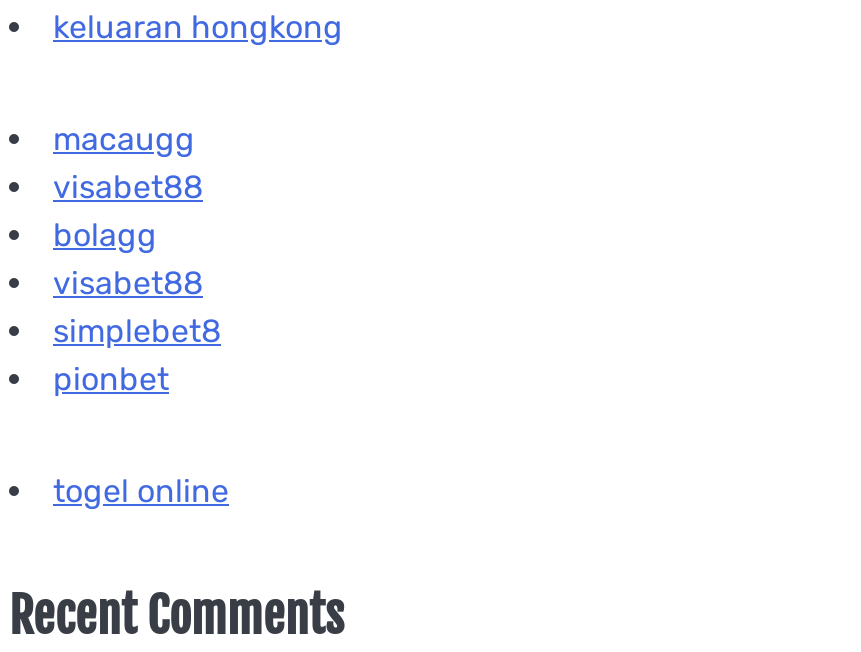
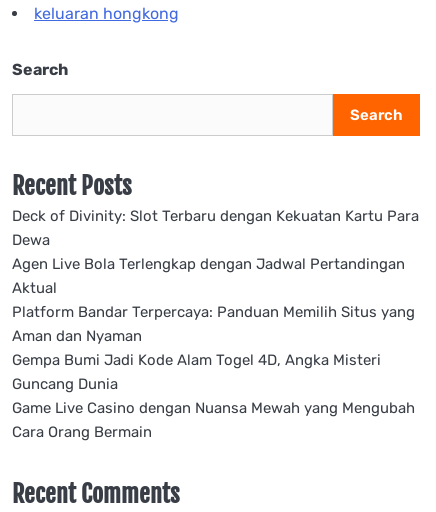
- macaugg
- visabet88
- bolagg
- visabet88
- simplebet8
- pionbet
- togel online
+ Search
+ Search
+ Recent Posts
+ Deck of Divinity: Slot Terbaru dengan Kekuatan Kartu Para
+ Dewa
+ Agen Live Bola Terlengkap dengan Jadwal Pertandingan
+ Aktual
+ Platform Bandar Terpercaya: Panduan Memilih Situs yang
+ Aman dan Nyaman
+ Gempa Bumi Jadi Kode Alam Togel 4D, Angka Misteri
+ Guncang Dunia
+ Game Live Casino dengan Nuansa Mewah yang Mengubah
+ Cara Orang Bermain
